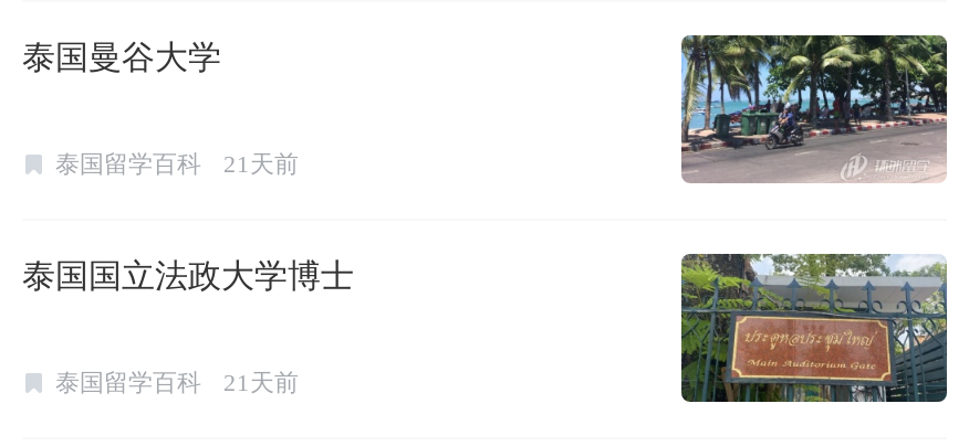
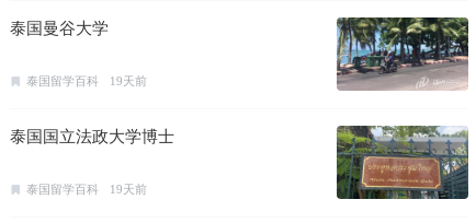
- 泰国留学百科 21天前
+ 泰国留学百科 19天前

- 泰国留学百科 21天前
+ 泰国留学百科 19天前
